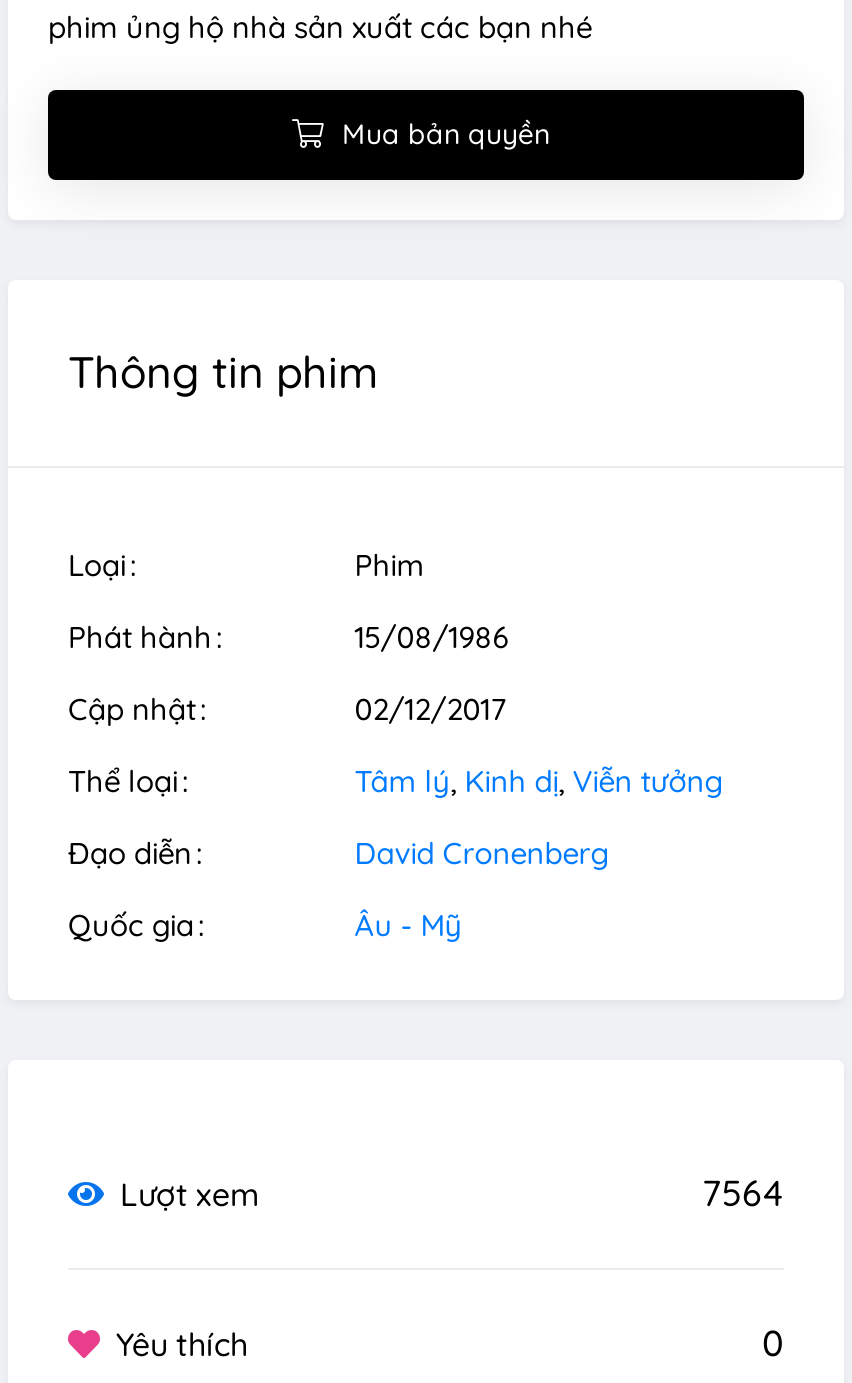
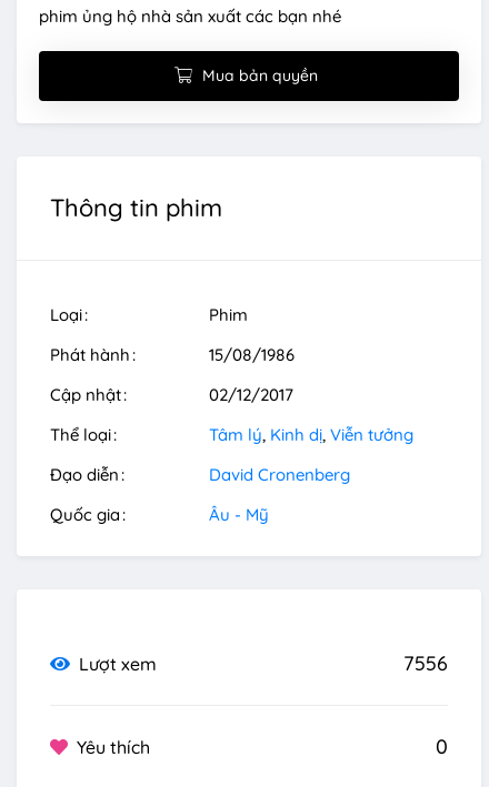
- 7564
+ 7556
